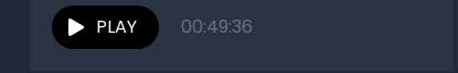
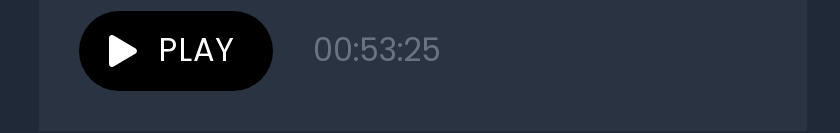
- PLAY 00:49:36
+ PLAY 00:53:25
